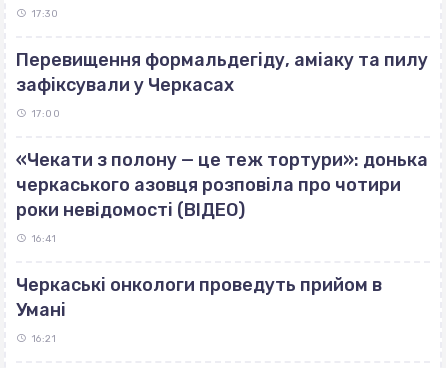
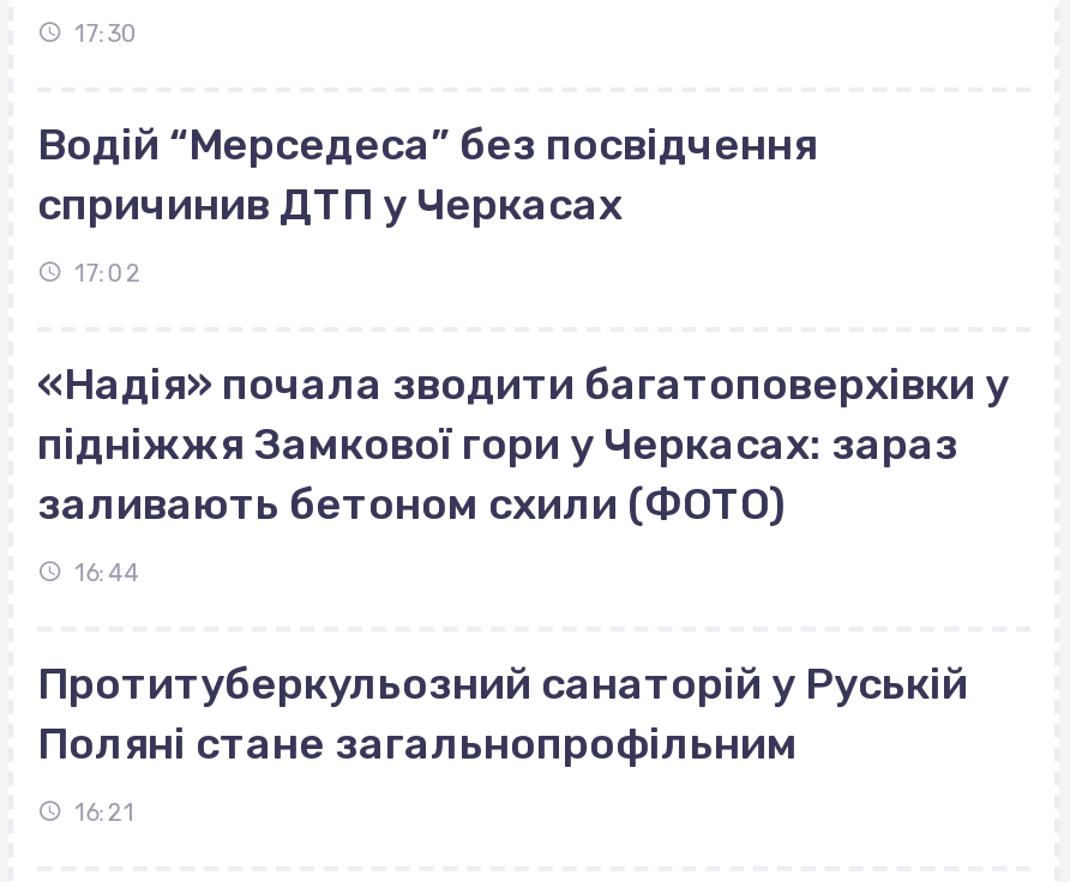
- Перевищення формальдегіду, аміаку та пилу
- зафіксували у Черкасах
+ Водій “Мерседеса” без посвідчення
+ спричинив ДТП у Черкасах

- 17:00
+ 17:02

- «Чекати з полону — це теж тортури»: донька
- черкаського азовця розповіла про чотири
- роки невідомості (ВІДЕО)
+ «Надія» почала зводити багатоповерхівки у
+ підніжжя Замкової гори у Черкасах: зараз
+ заливають бетоном схили (ФОТО)

- 16:41
+ 16:44

- Черкаські онкологи проведуть прийом в
- Умані
+ Протитуберкульозний санаторій у Руській
+ Поляні стане загальнопрофільним
